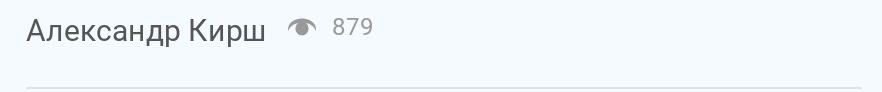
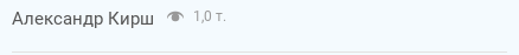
- 879
+ 1,0 т.
